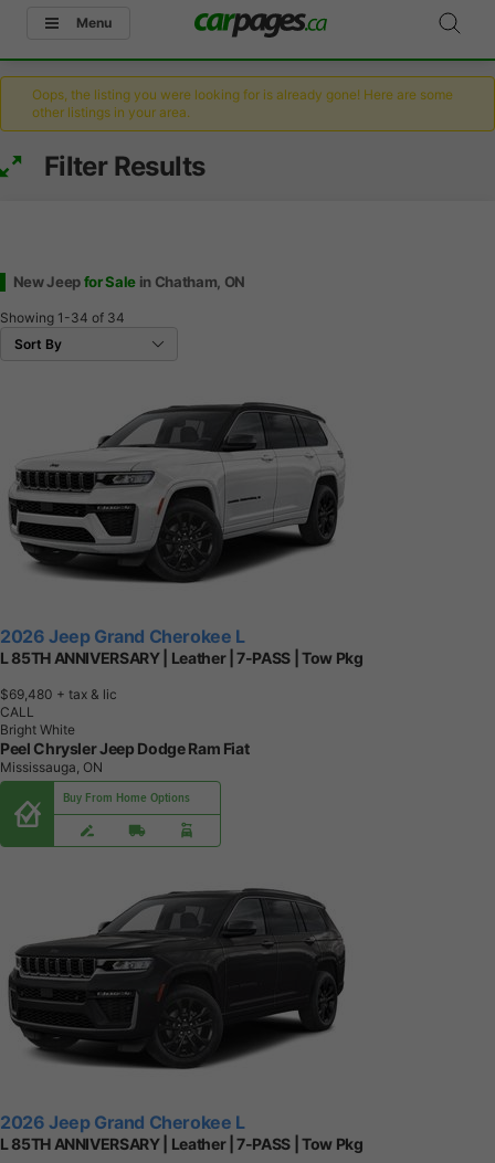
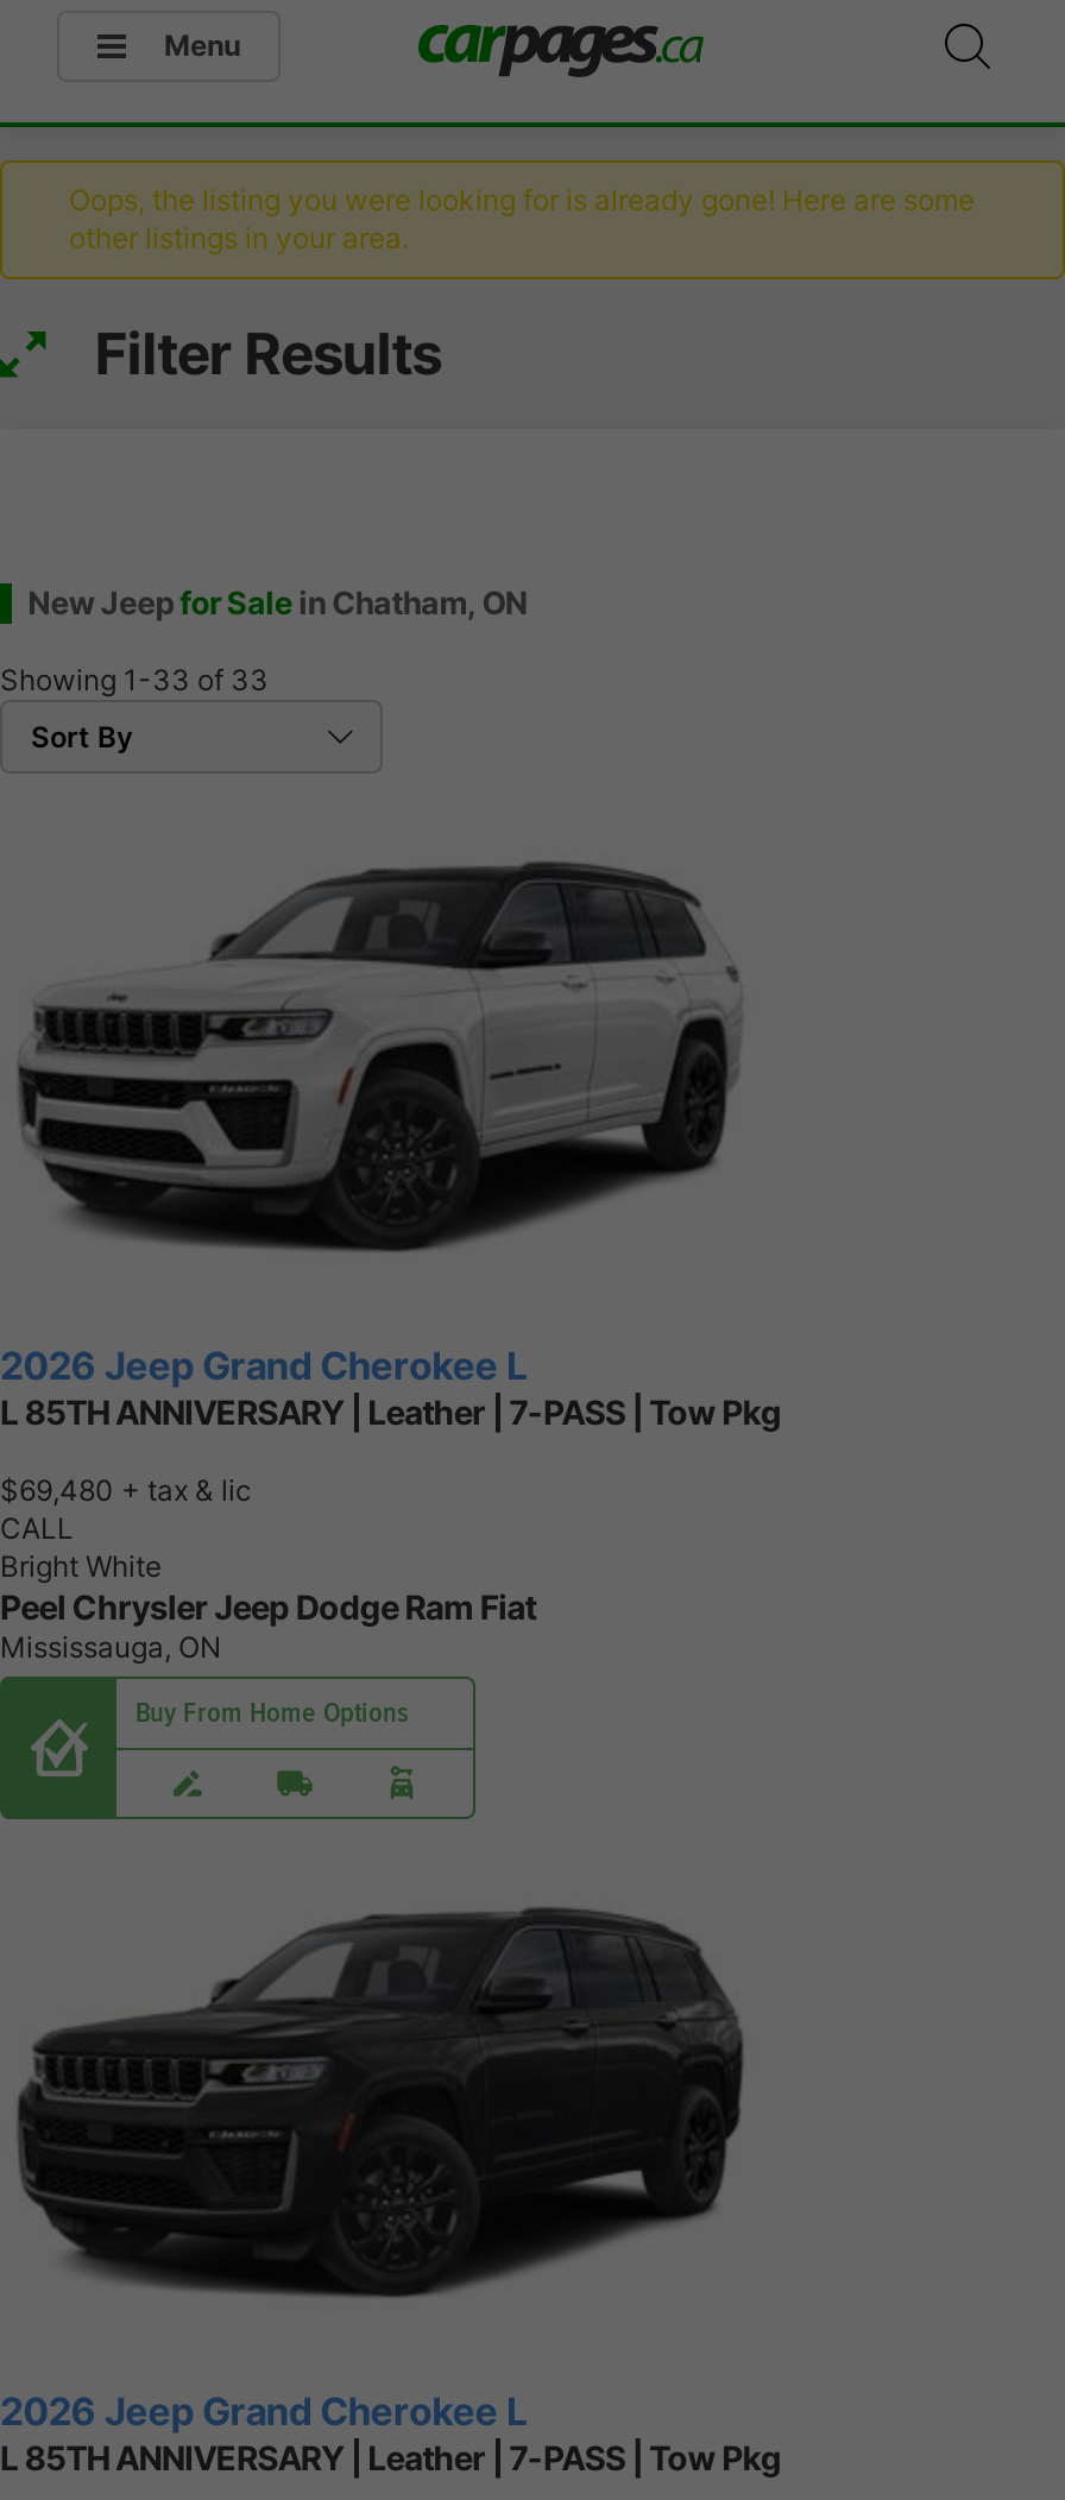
- Showing 1-34 of 34
+ Showing 1-33 of 33
